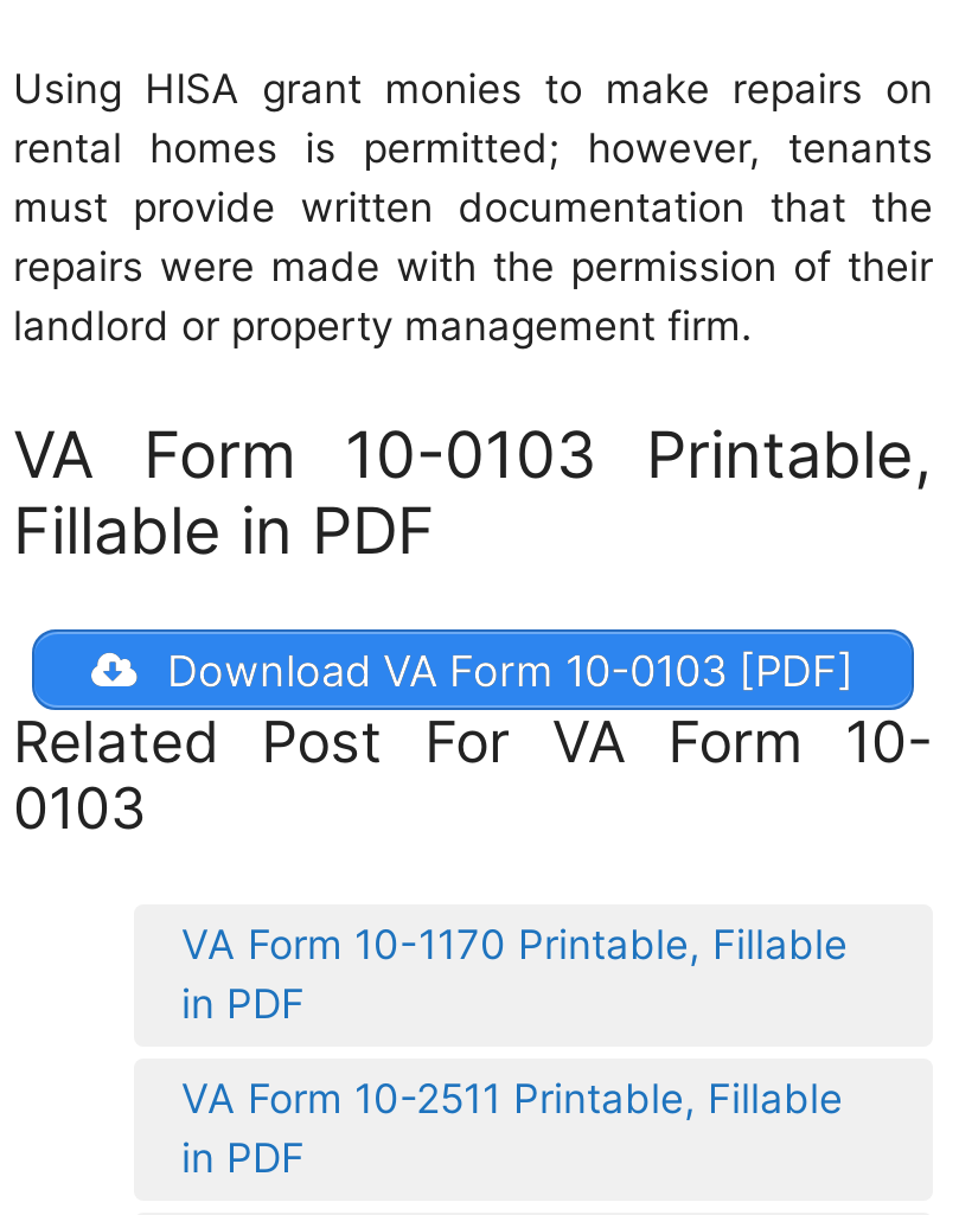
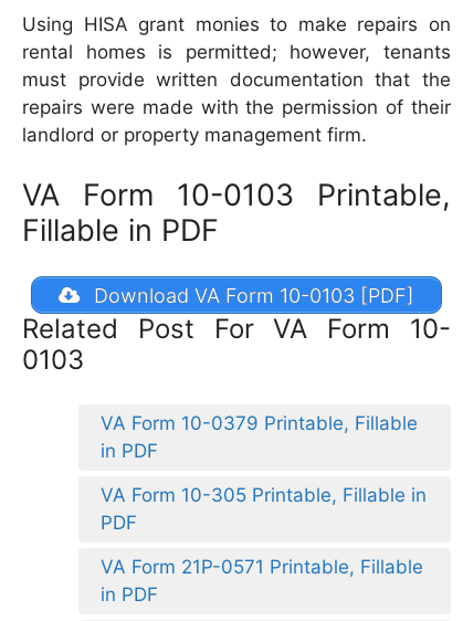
- VA Form 10-1170 Printable, Fillable
+ VA Form 10-0379 Printable, Fillable

- VA Form 10-2511 Printable, Fillable
+ VA Form 10-305 Printable, Fillable in
+ PDF
+ VA Form 21P-0571 Printable, Fillable
